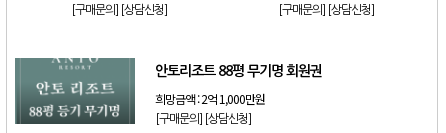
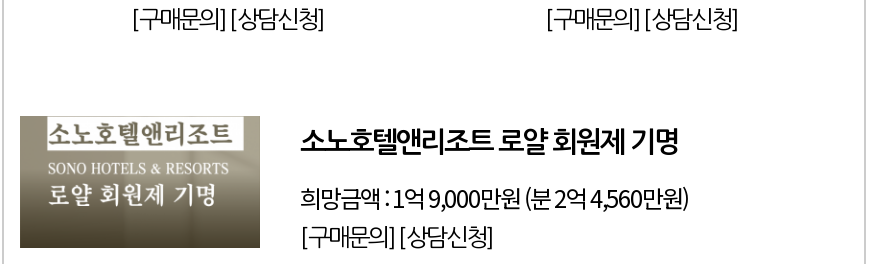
- [image]
- 안토리조트 88평 무기명 회원권
+ [image]
+ 소노호텔앤리조트 로얄 회원제 기명

- 희망금액 : 2억 1,000만원
+ 희망금액 : 1억 9,000만원 (분 2억 4,560만원)
